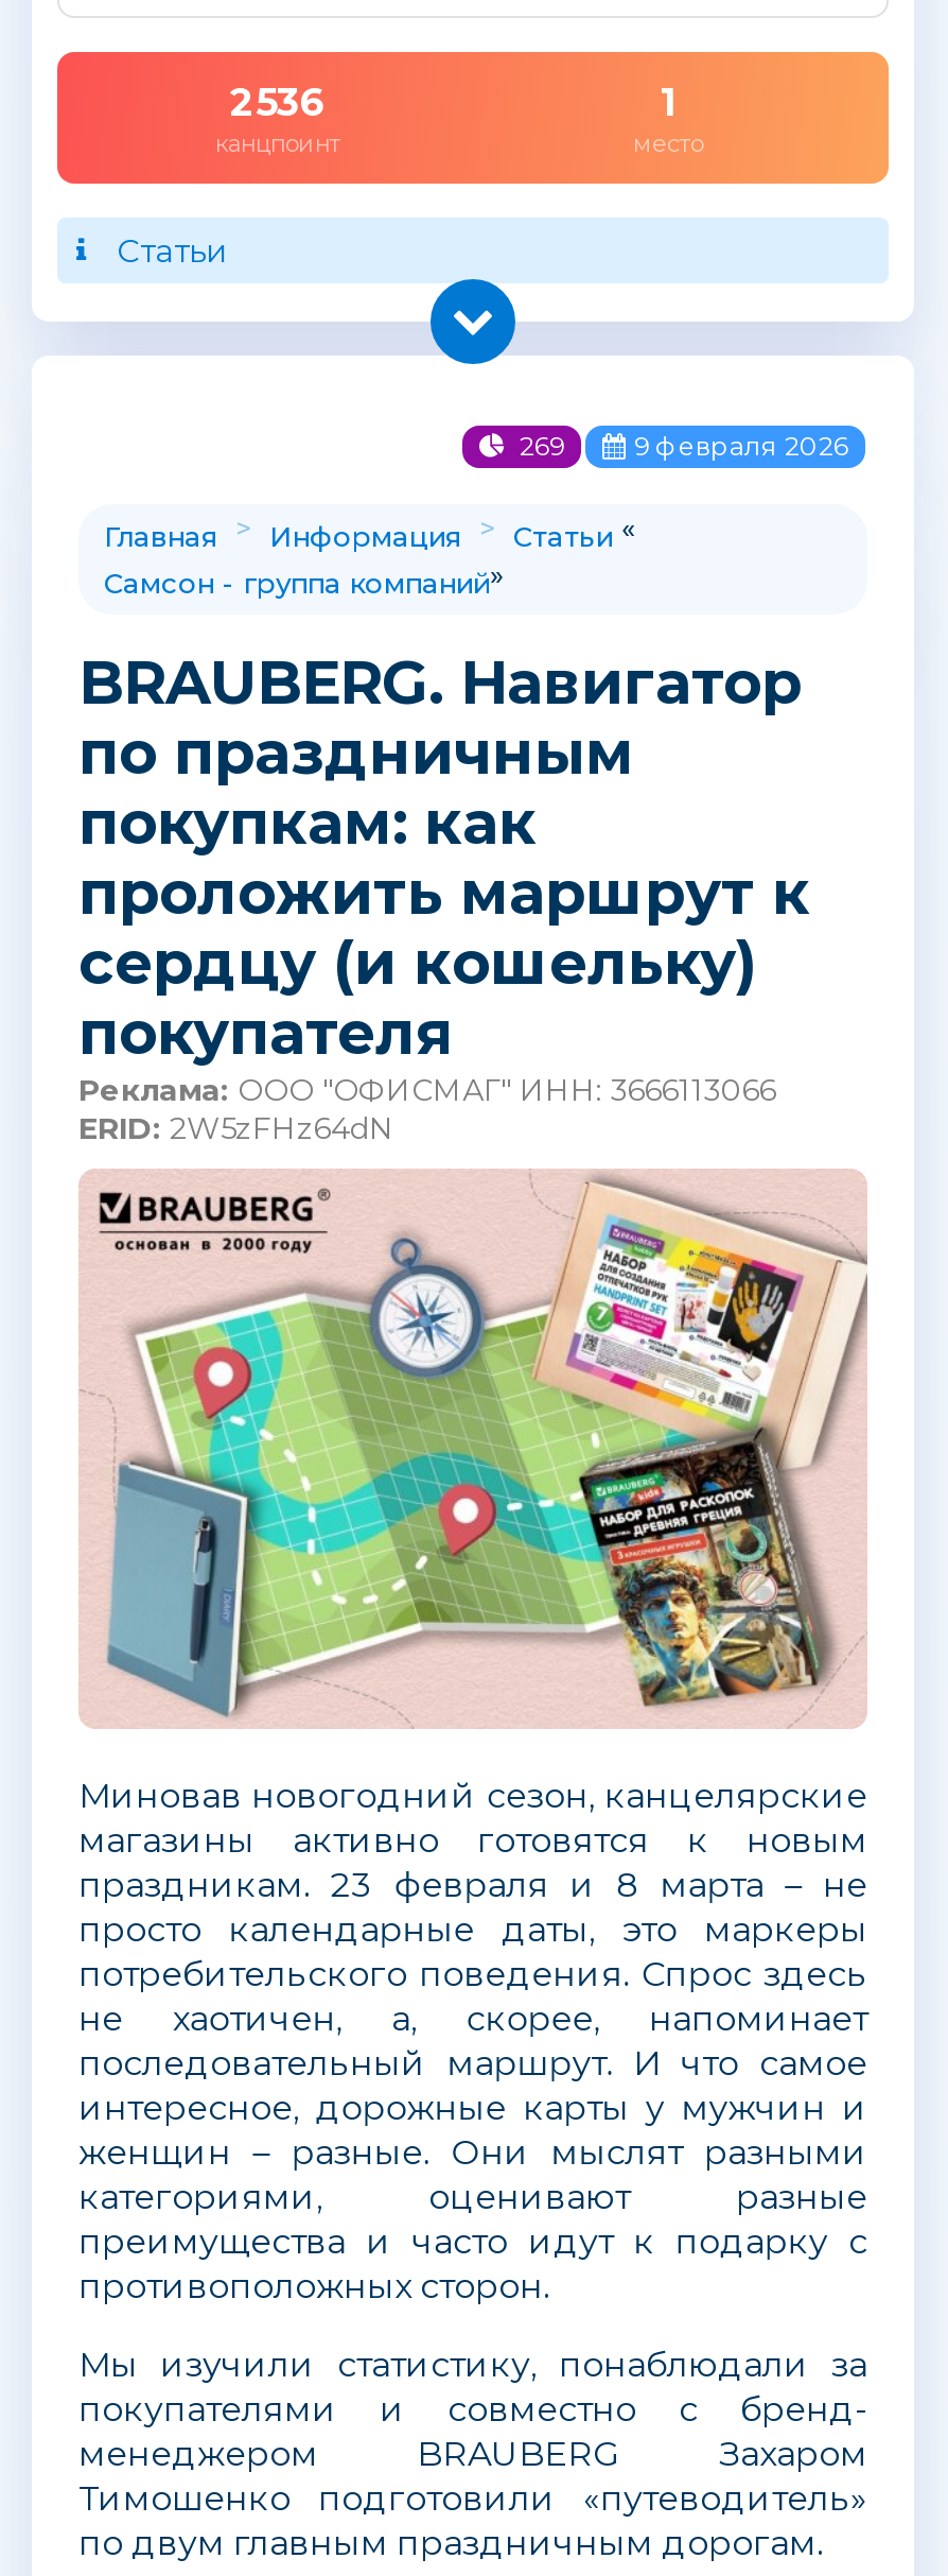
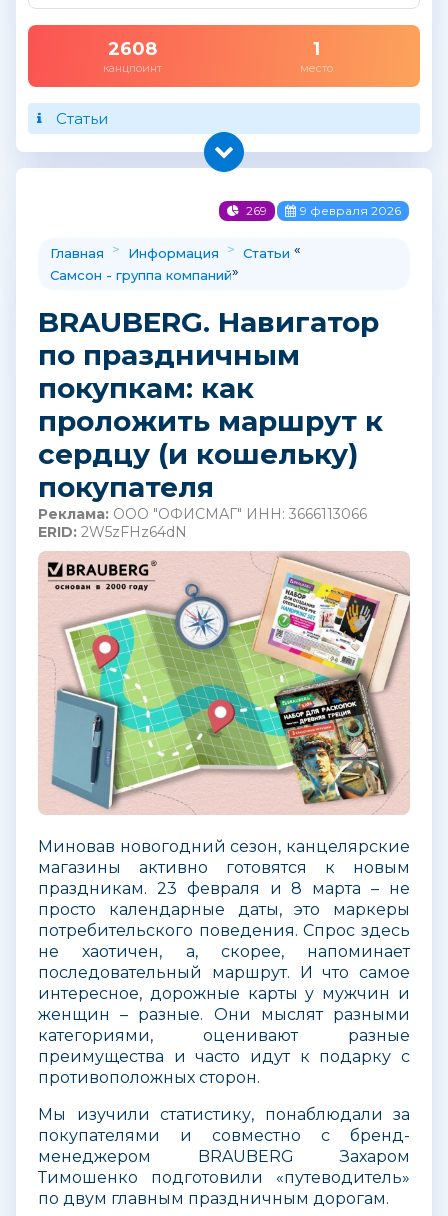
- 2536
+ 2608
